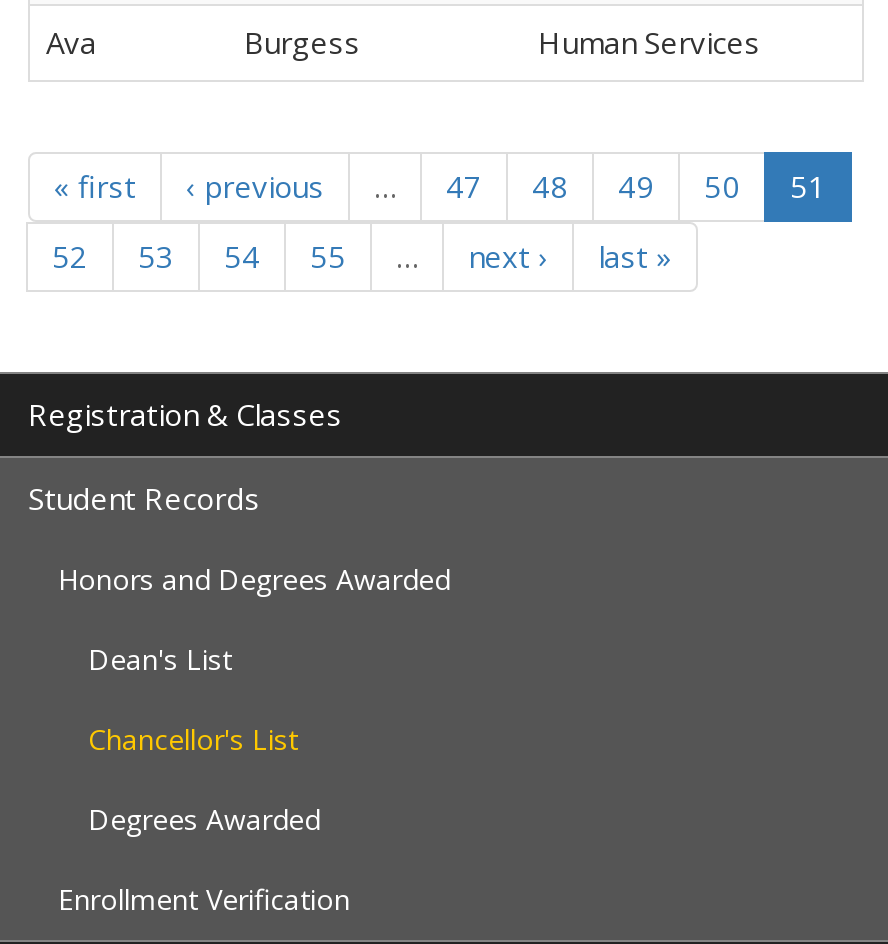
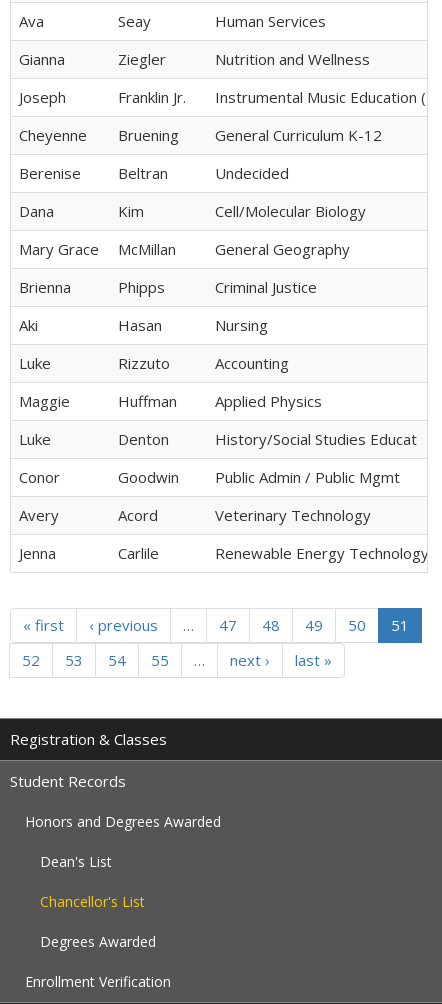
- Burgess
+ Seay

+ Gianna
+ Ziegler
+ Nutrition and Wellness
+ Joseph
+ Franklin Jr.
+ Instrumental Music Education (
+ Cheyenne
+ Bruening
+ General Curriculum K-12
+ Berenise
+ Beltran
+ Undecided
+ Dana
+ Kim
+ Cell/Molecular Biology
+ Mary Grace
+ McMillan
+ General Geography
+ Brienna
+ Phipps
+ Criminal Justice
+ Aki
+ Hasan
+ Nursing
+ Luke
+ Rizzuto
+ Accounting
+ Maggie
+ Huffman
+ Applied Physics
+ Luke
+ Denton
+ History/Social Studies Educat
+ Conor
+ Goodwin
+ Public Admin / Public Mgmt
+ Avery
+ Acord
+ Veterinary Technology
+ Jenna
+ Carlile
+ Renewable Energy Technology
